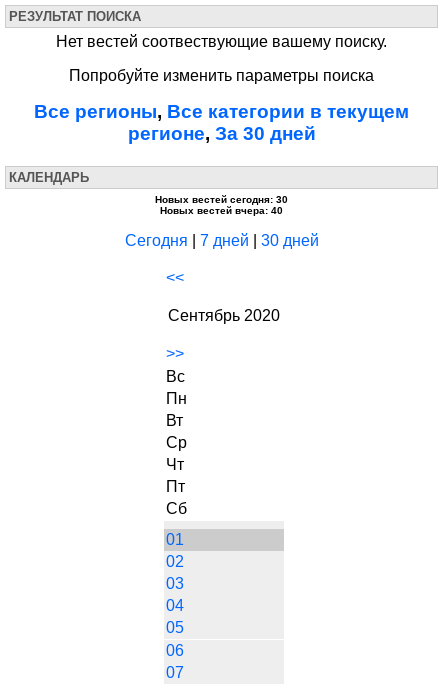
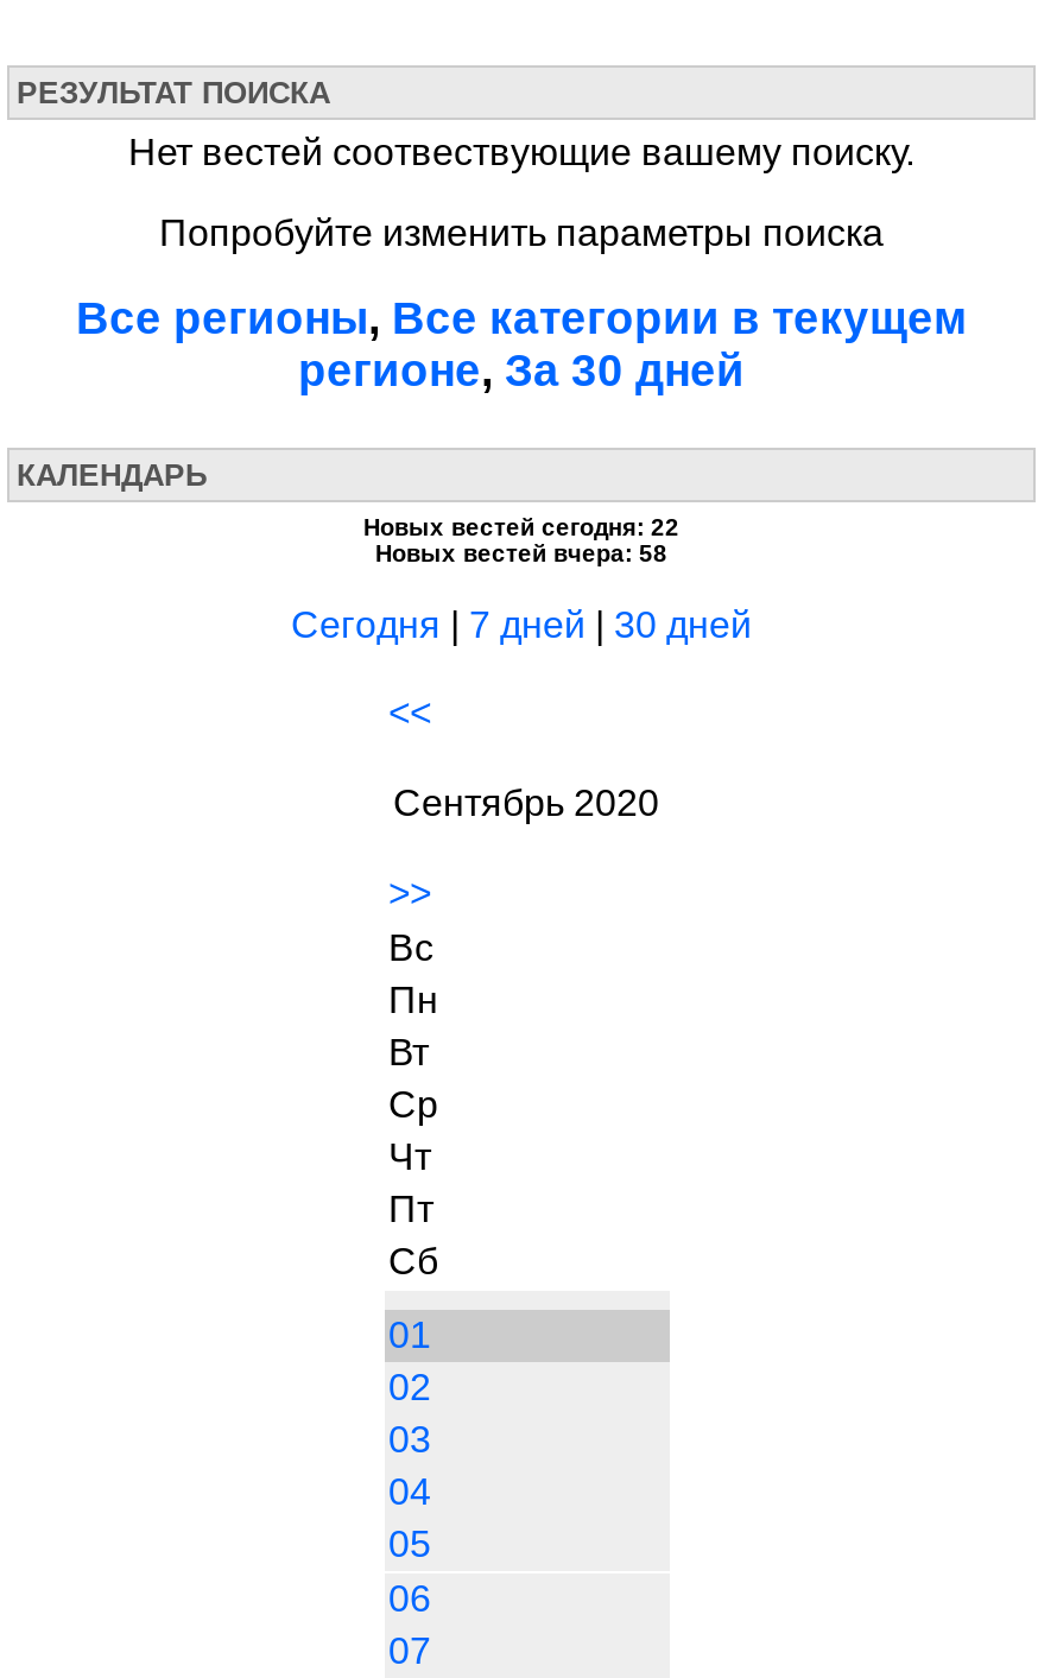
- Новых вестей сегодня: 30
+ Новых вестей сегодня: 22

- Новых вестей вчера: 40
+ Новых вестей вчера: 58
